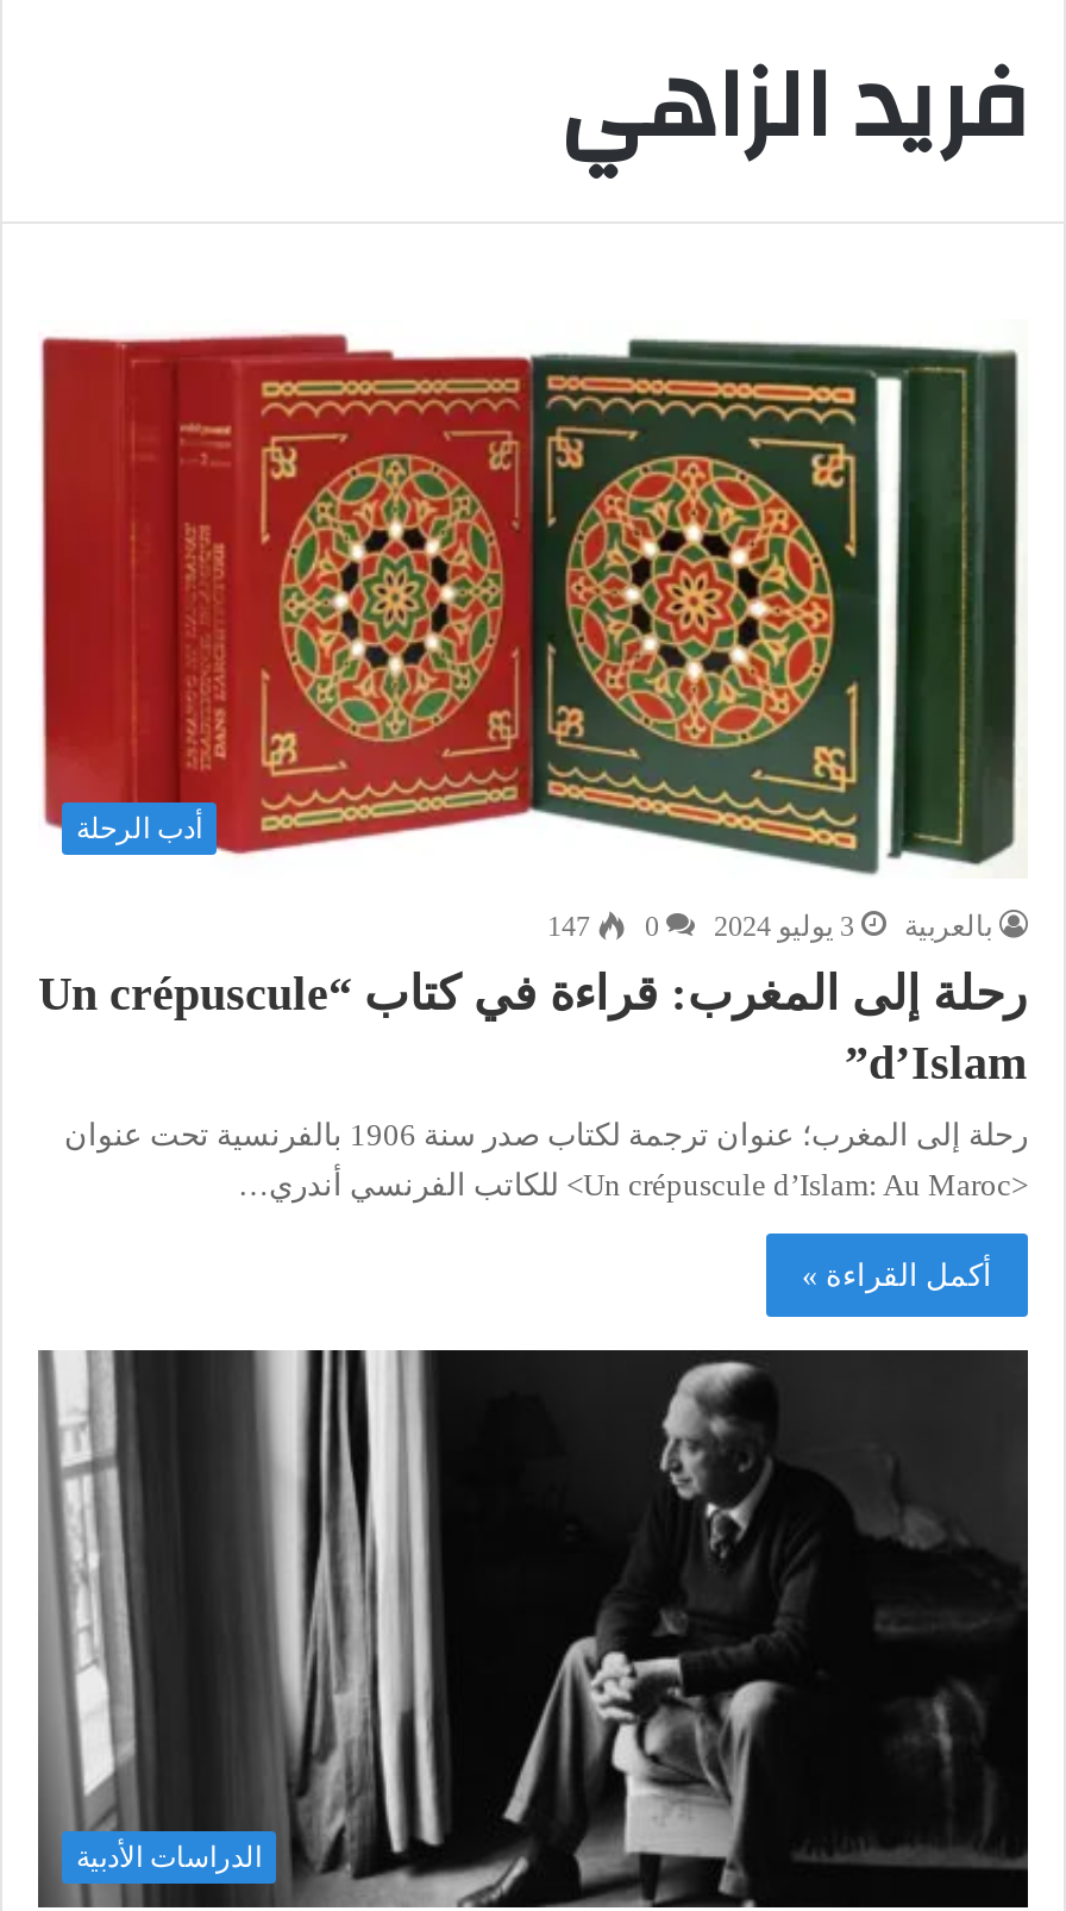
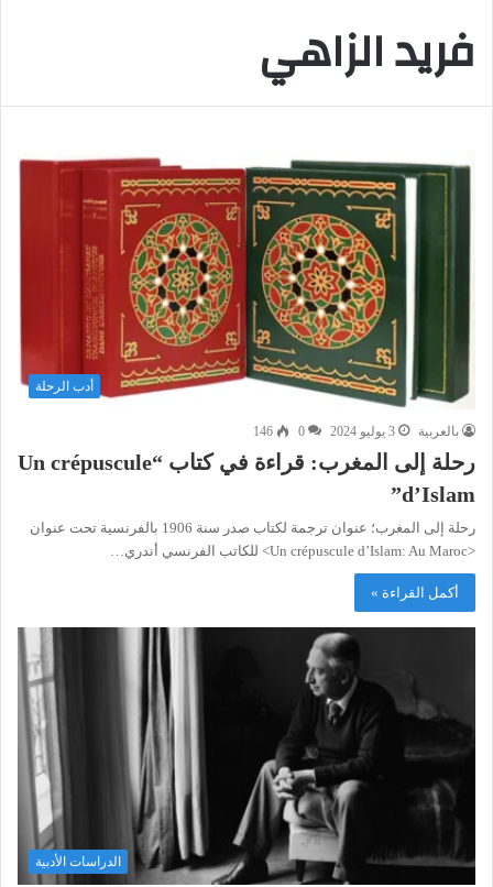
- 147 0
+ 146 0
